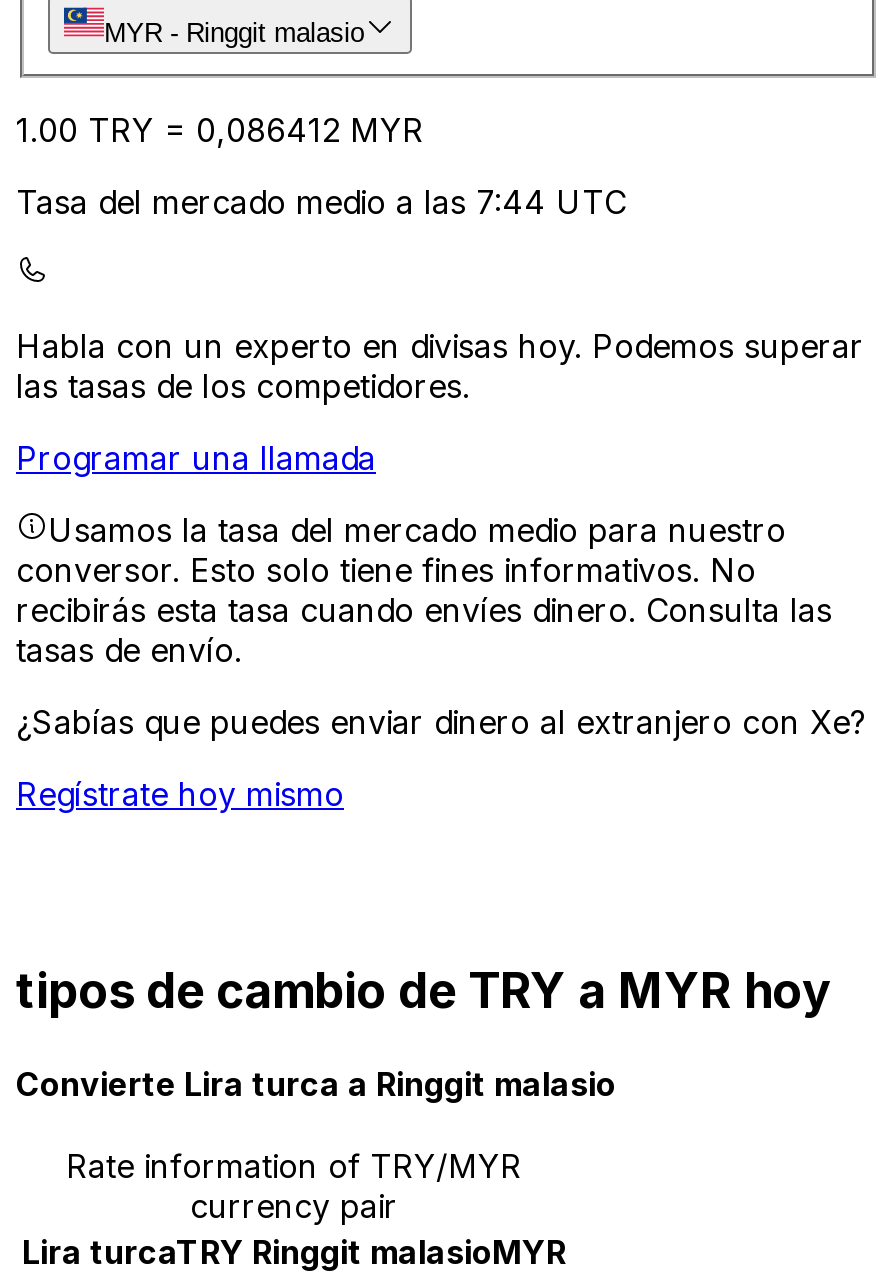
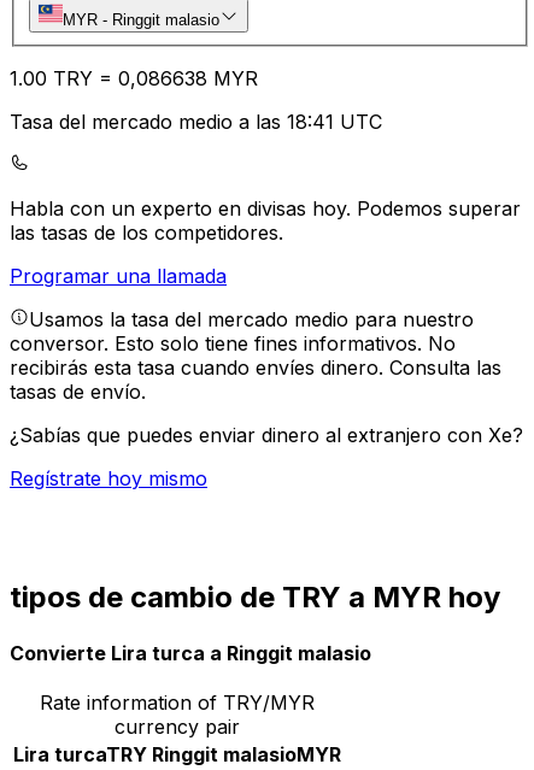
- 1.00 TRY = 0,086412 MYR
+ 1.00 TRY = 0,086638 MYR

- Tasa del mercado medio a las 7:44 UTC
+ Tasa del mercado medio a las 18:41 UTC
